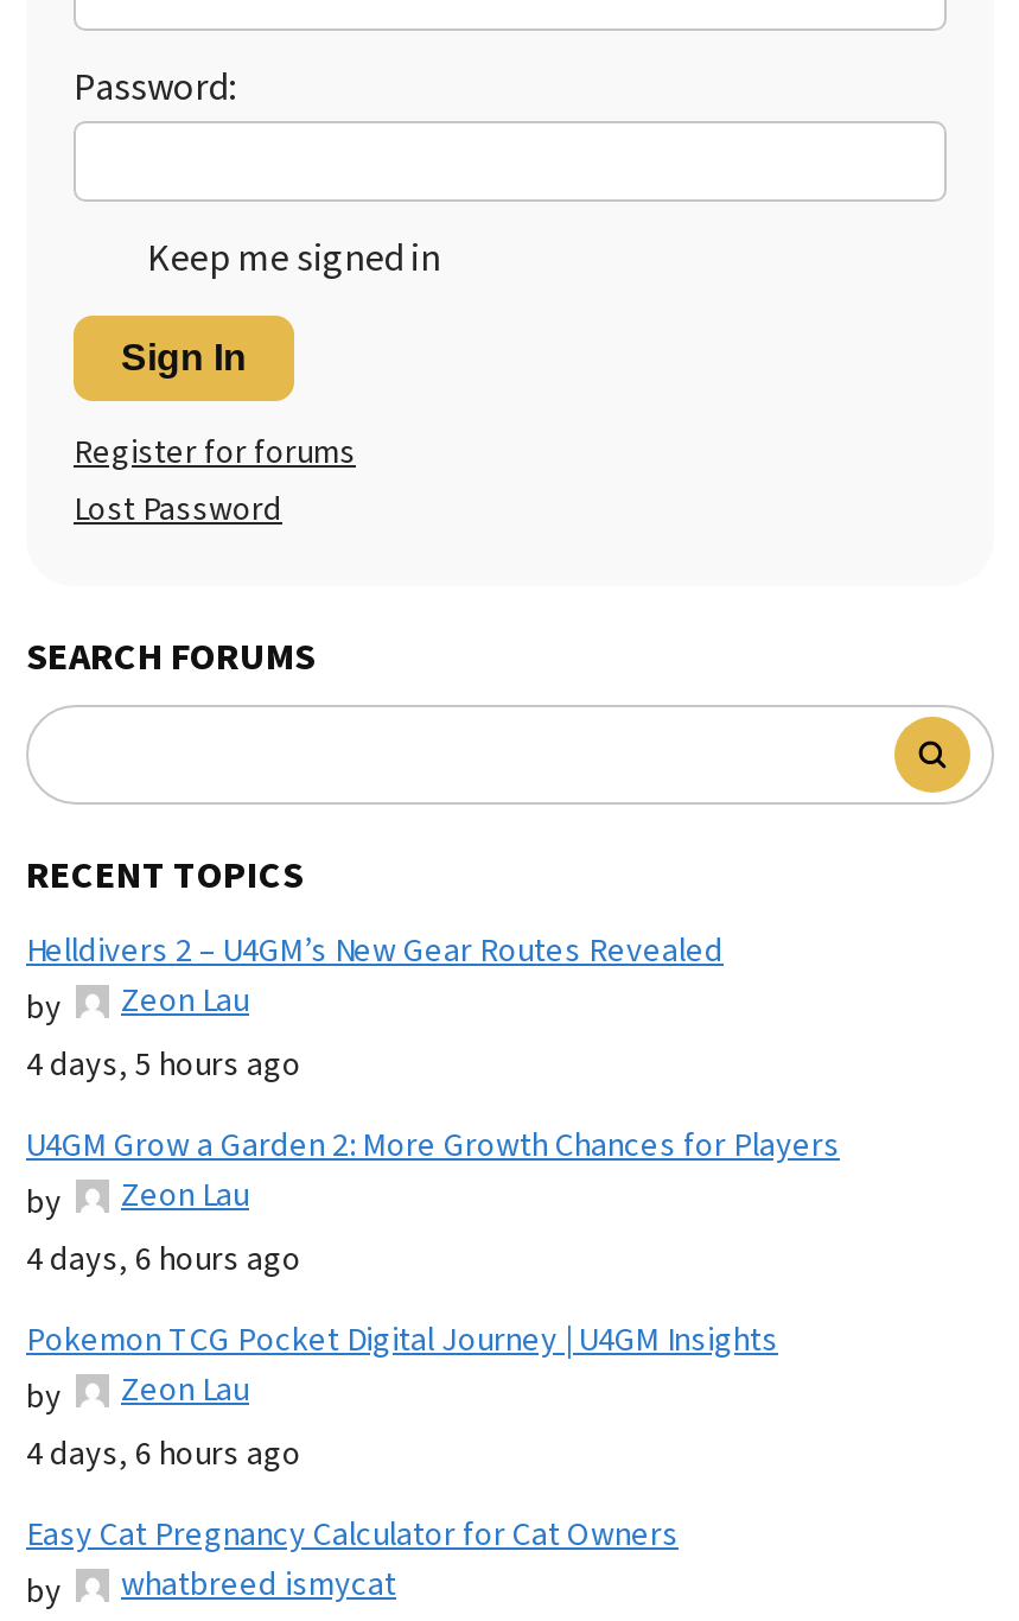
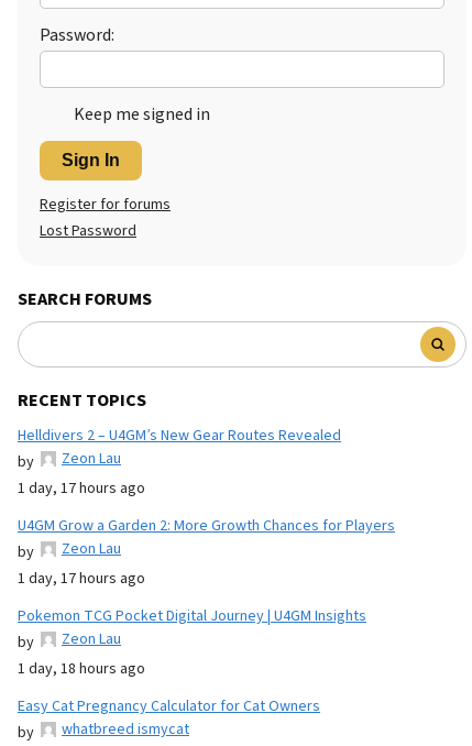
- 4 days, 5 hours ago
+ 1 day, 17 hours ago

- 4 days, 6 hours ago
+ 1 day, 17 hours ago

- 4 days, 6 hours ago
+ 1 day, 18 hours ago
